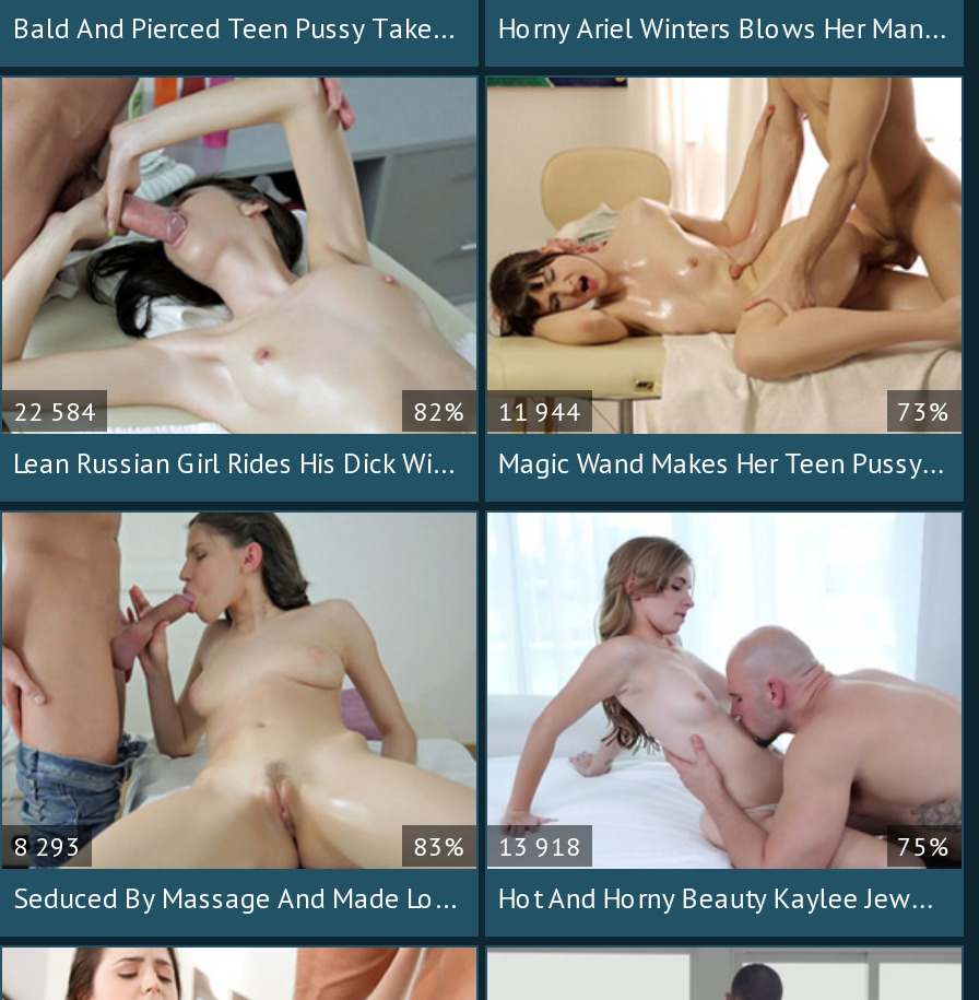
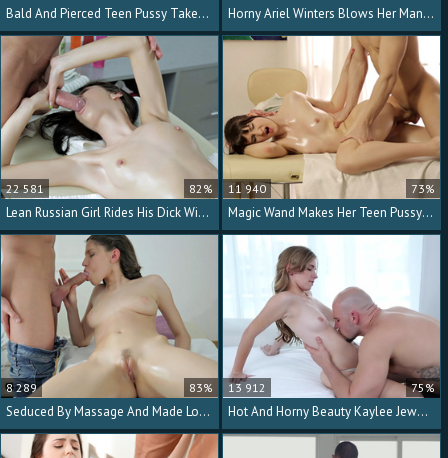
- 22 584
+ 22 581

- 82% 11 944
+ 82% 11 940

- 8 293
+ 8 289

- 83% 13 918
+ 83% 13 912
